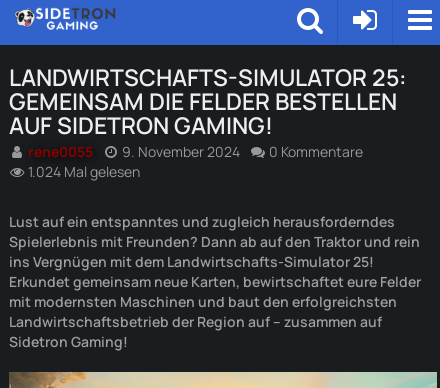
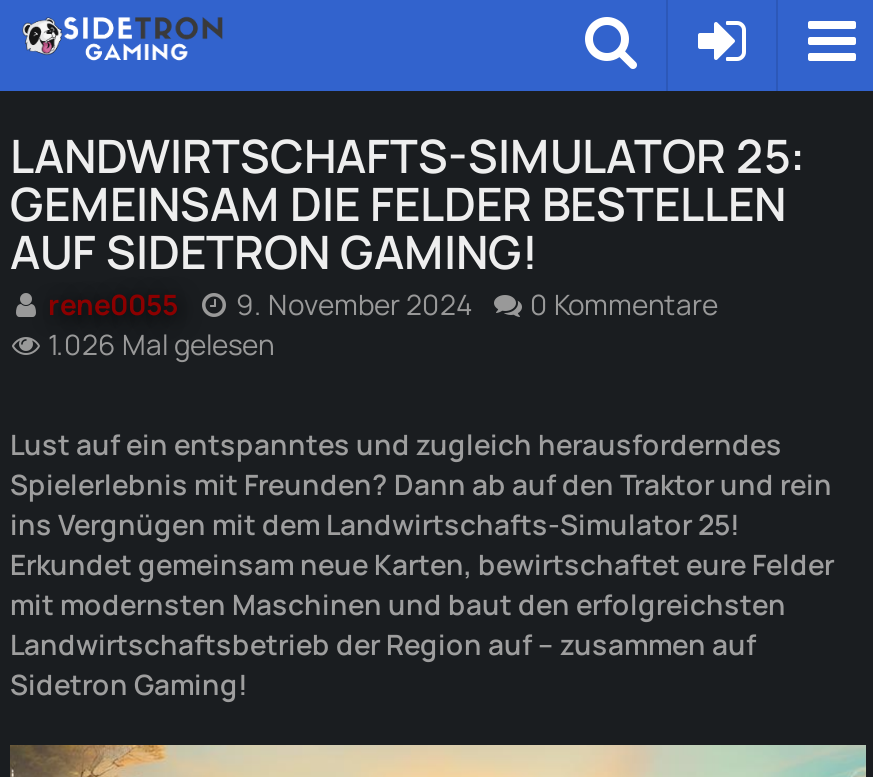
- 1.024 Mal gelesen
+ 1.026 Mal gelesen
